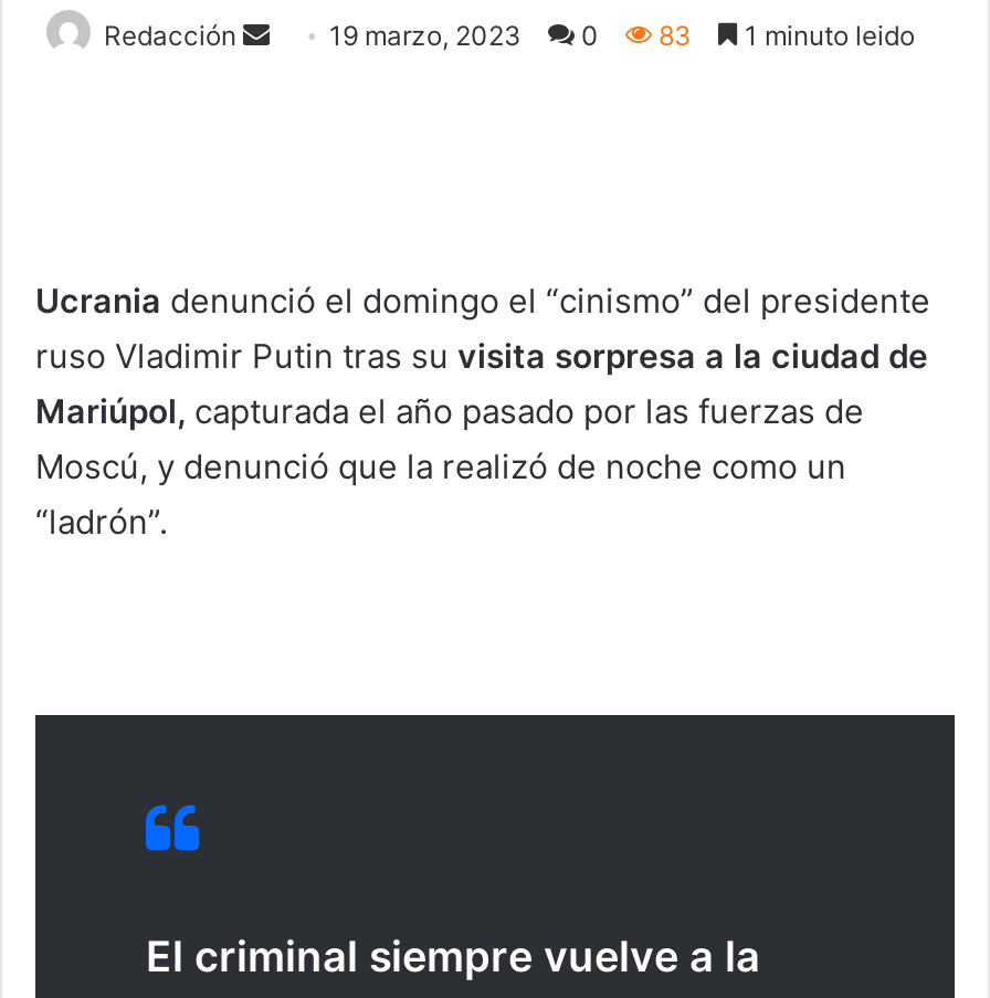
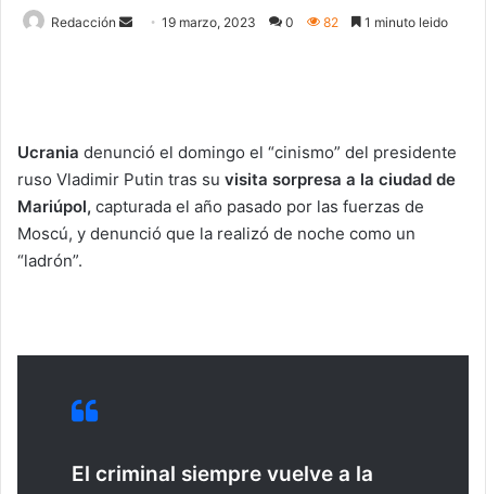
- 83
+ 82
